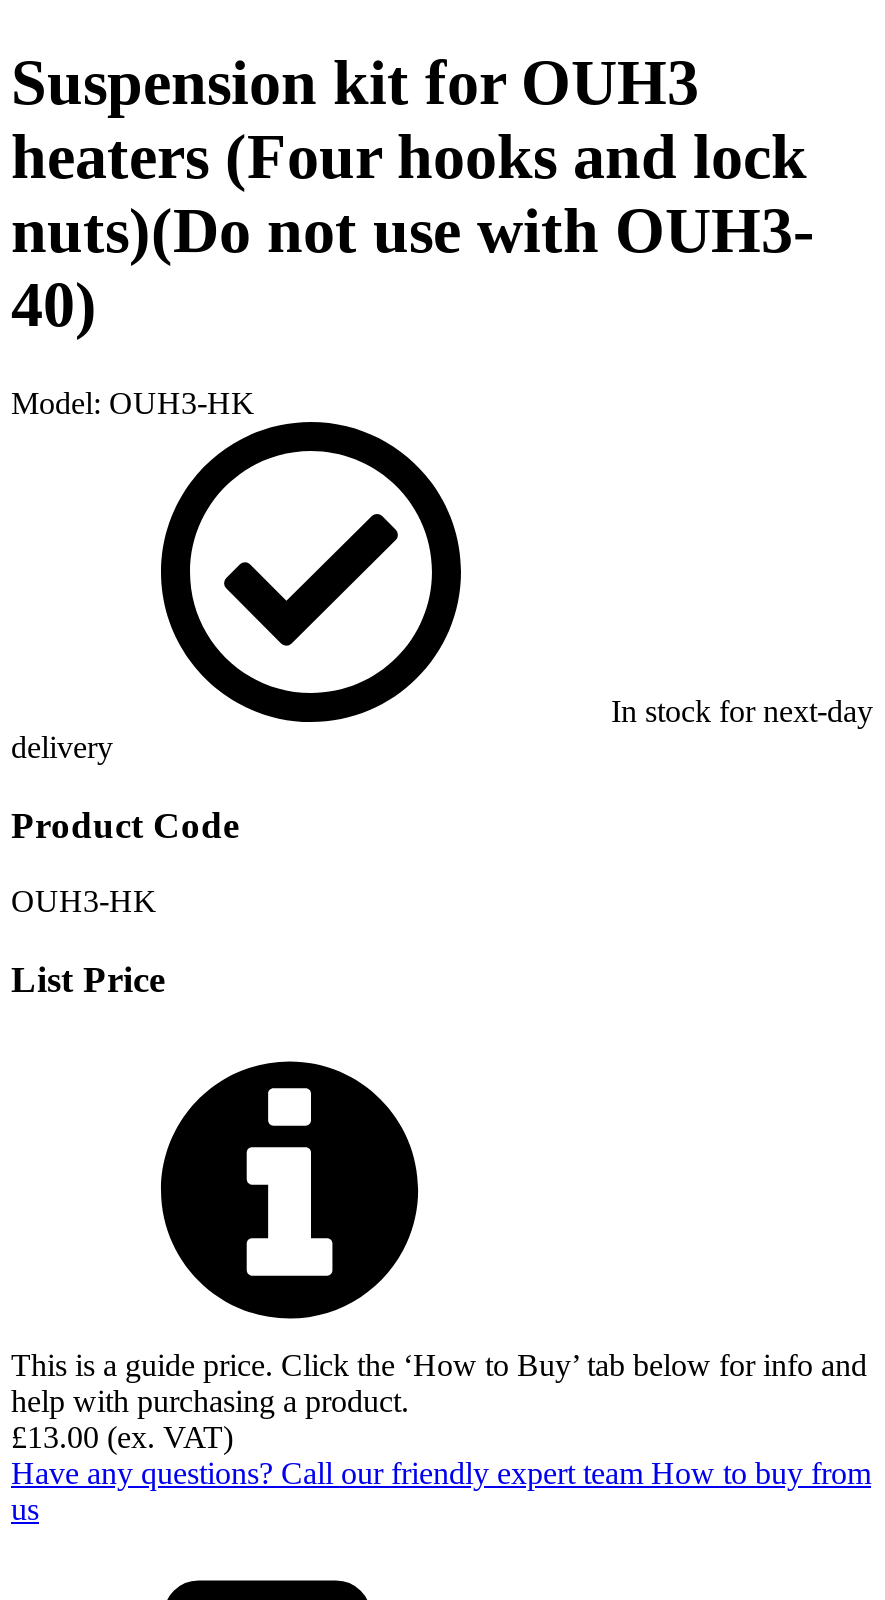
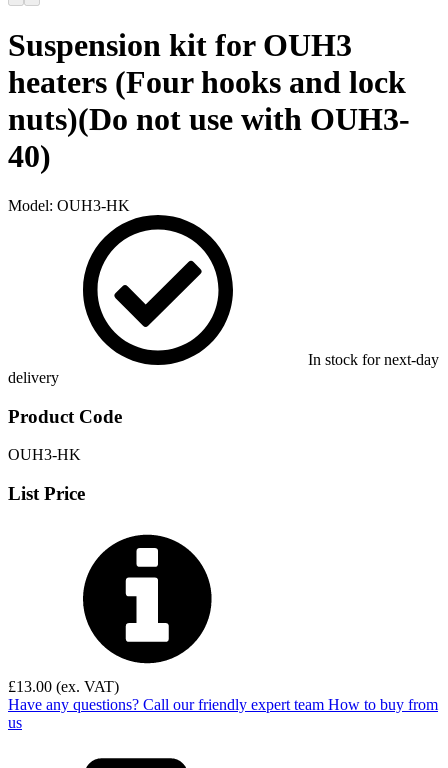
- This is a guide price. Click the ‘How to Buy’ tab below for info and
- help with purchasing a product.
